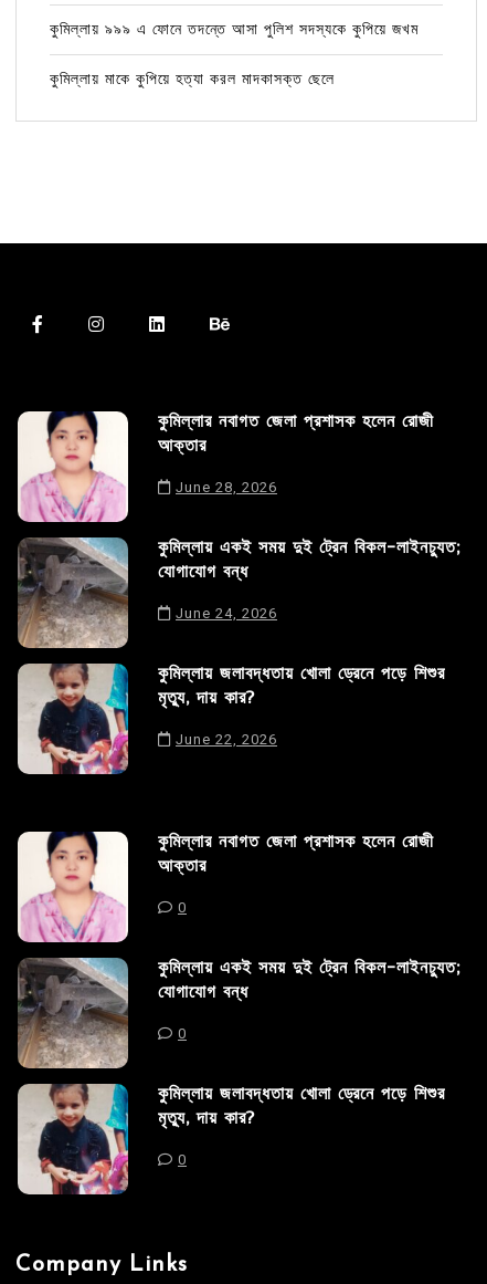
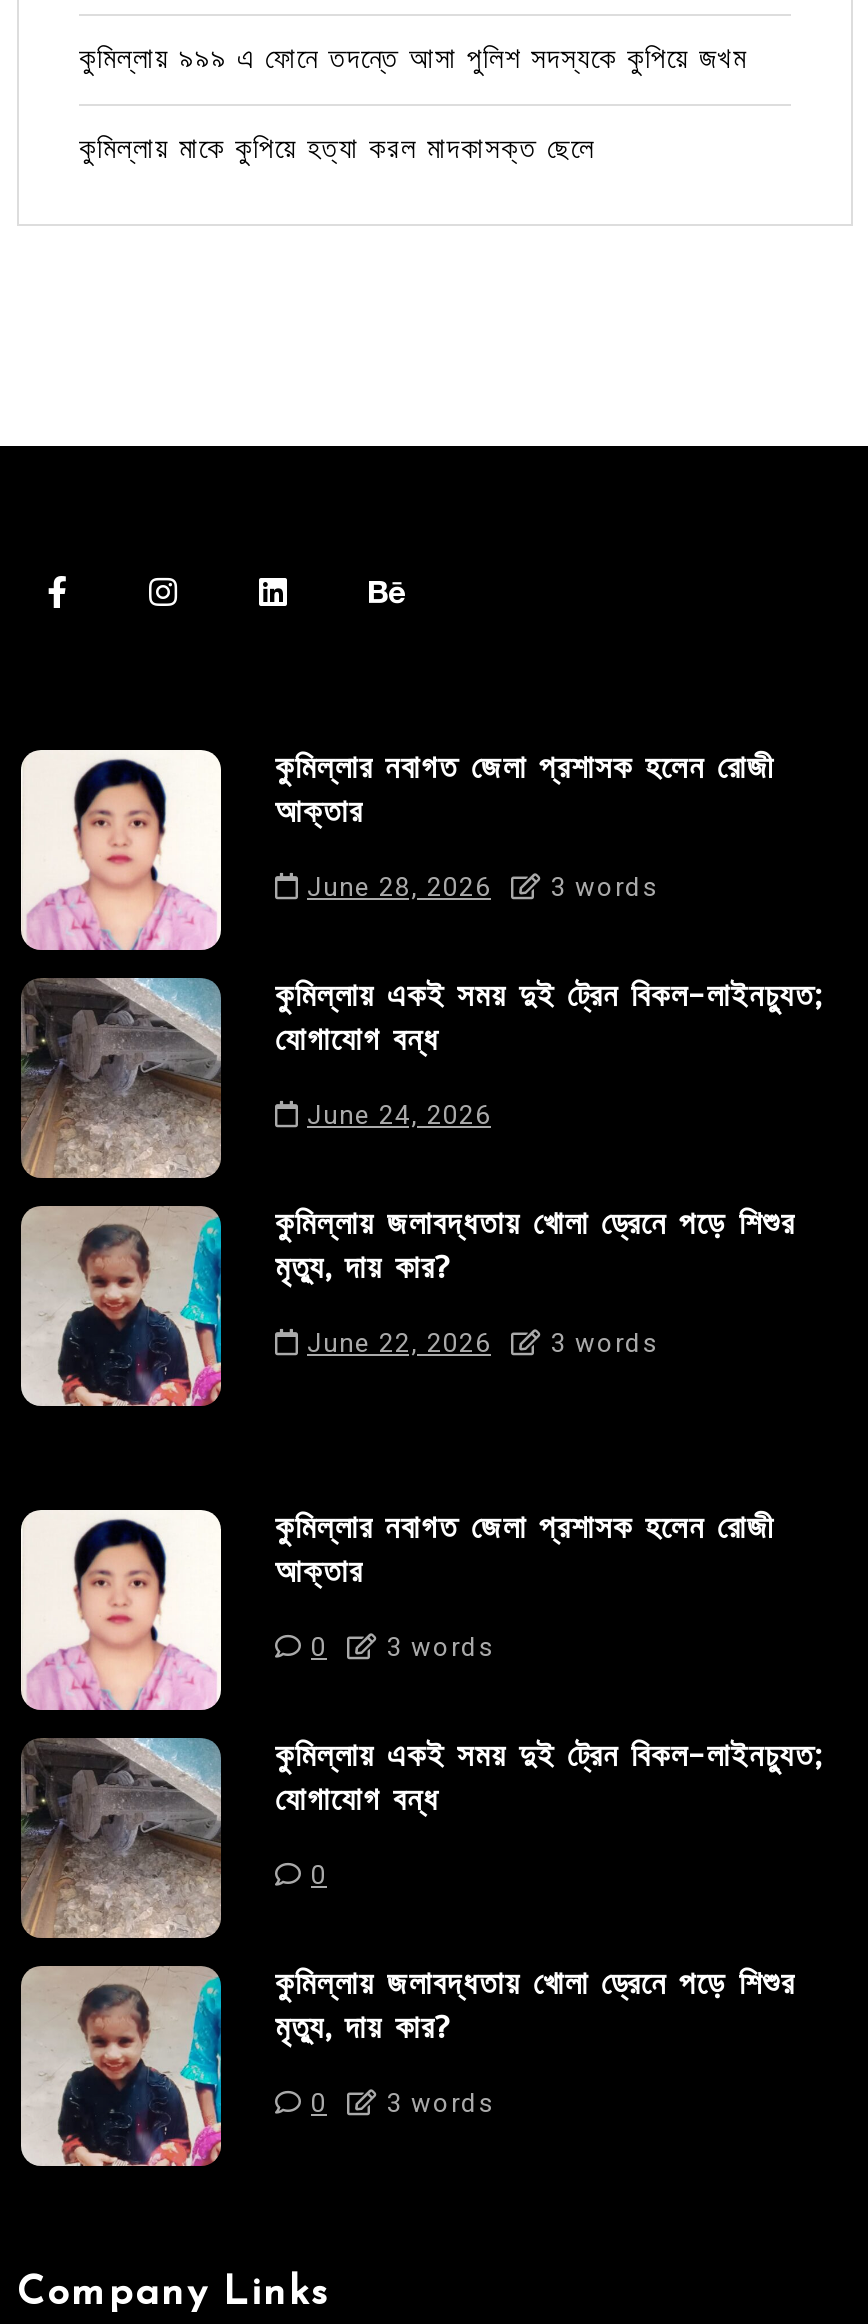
- [image]
+ [image]

+ 3 words

- [image]
+ [image]

+ 3 words

- [image]
+ [image]

+ 3 words

- [image]
+ [image]

+ 3 words
